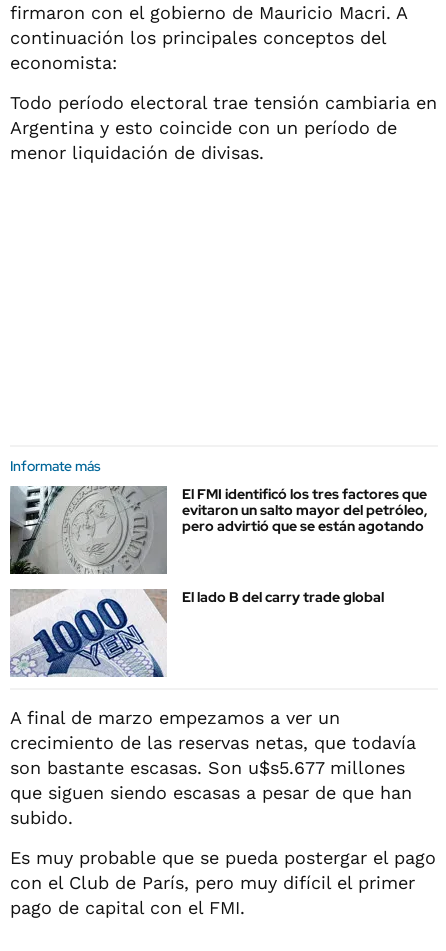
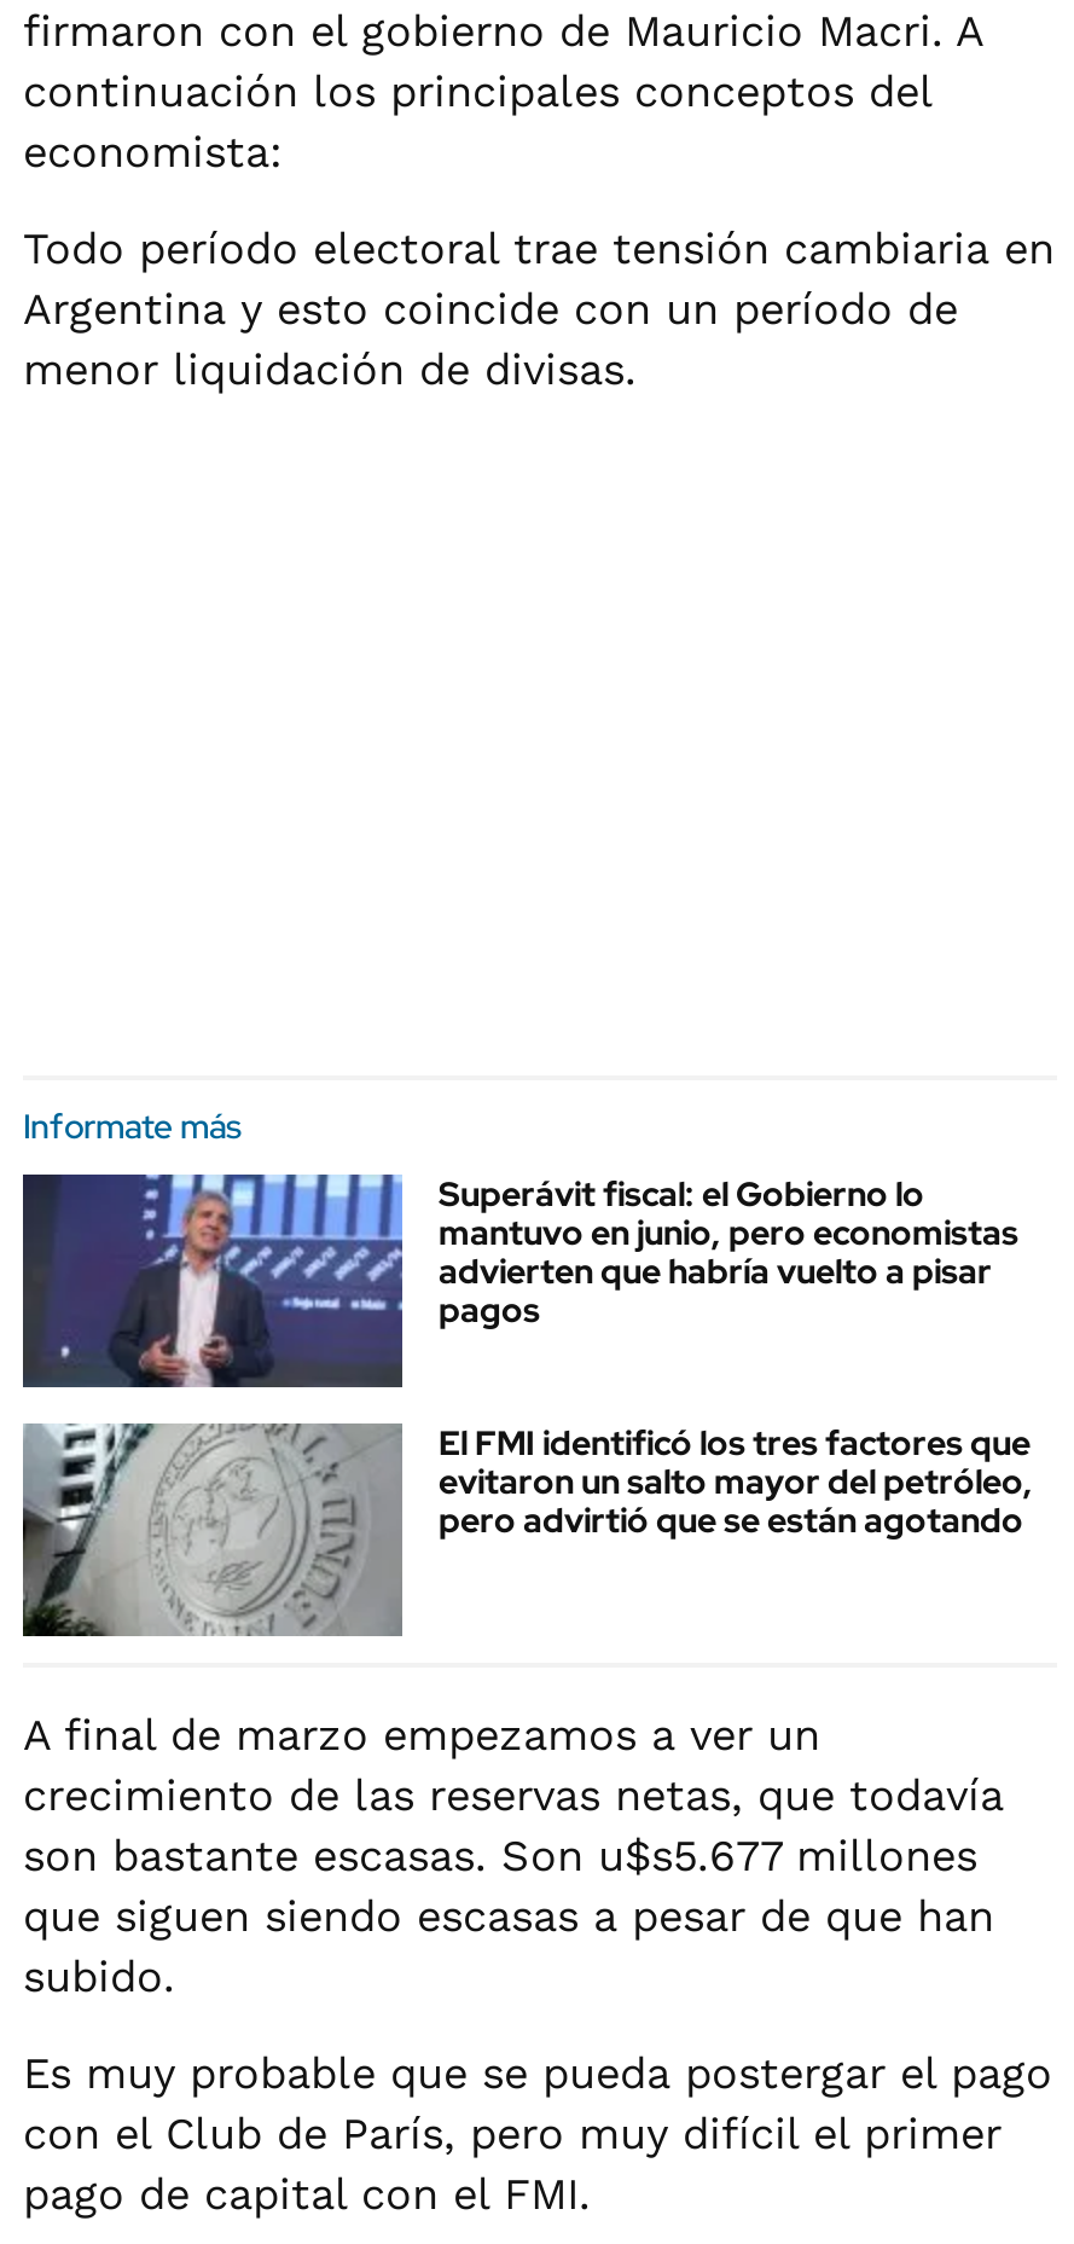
+ [image]
+ Superávit fiscal: el Gobierno lo
+ mantuvo en junio, pero economistas
+ advierten que habría vuelto a pisar
+ pagos

moved down: [image] | El FMI identificó los tres factores que | evitaron un salto mayor del petróleo, | pero advirtió que se están agotando

- [image]
- El lado B del carry trade global
